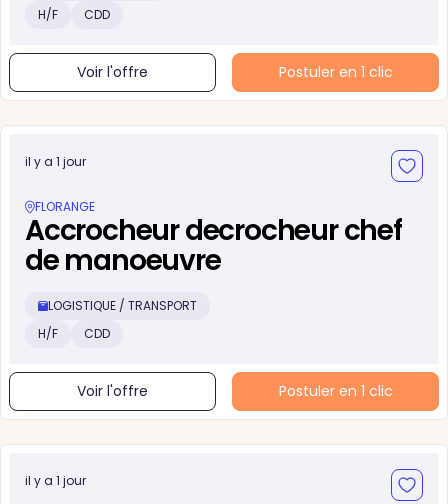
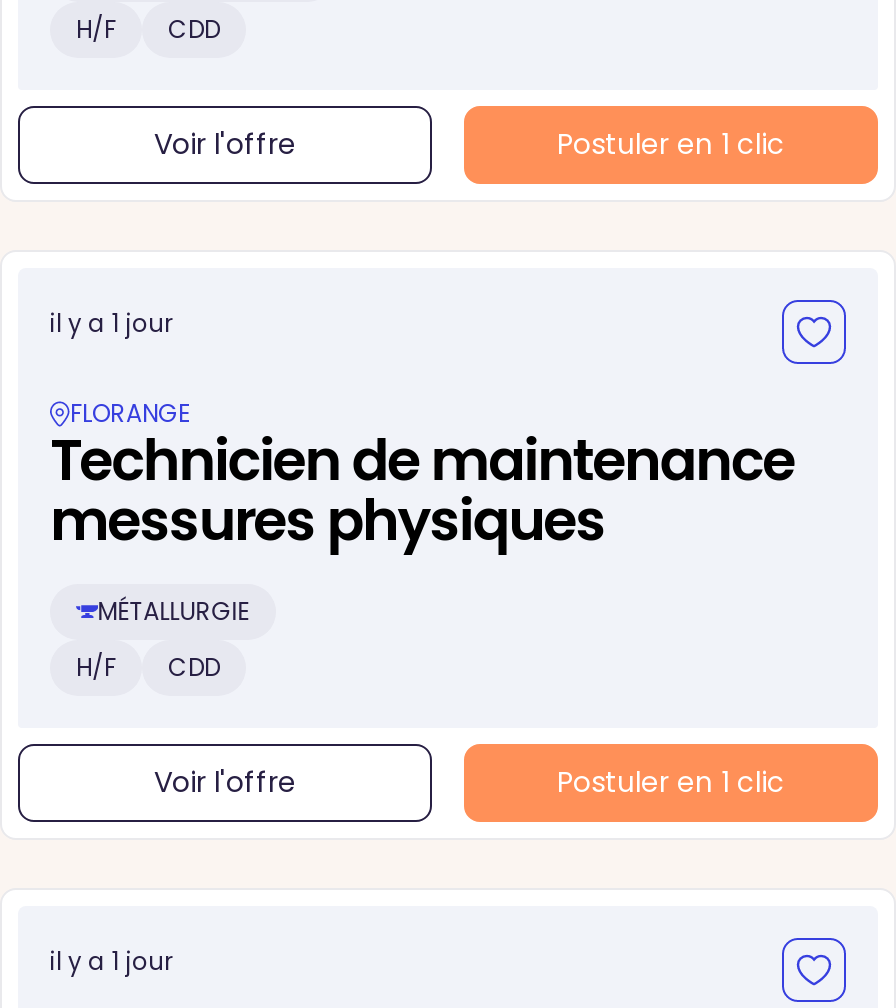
- Accrocheur decrocheur chef
- de manoeuvre
- LOGISTIQUE / TRANSPORT
+ Technicien de maintenance
+ messures physiques
+ MÉTALLURGIE
